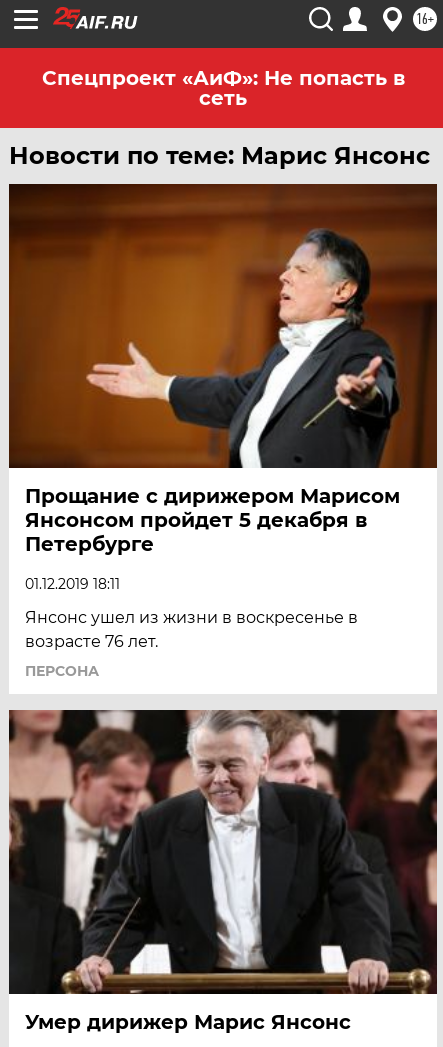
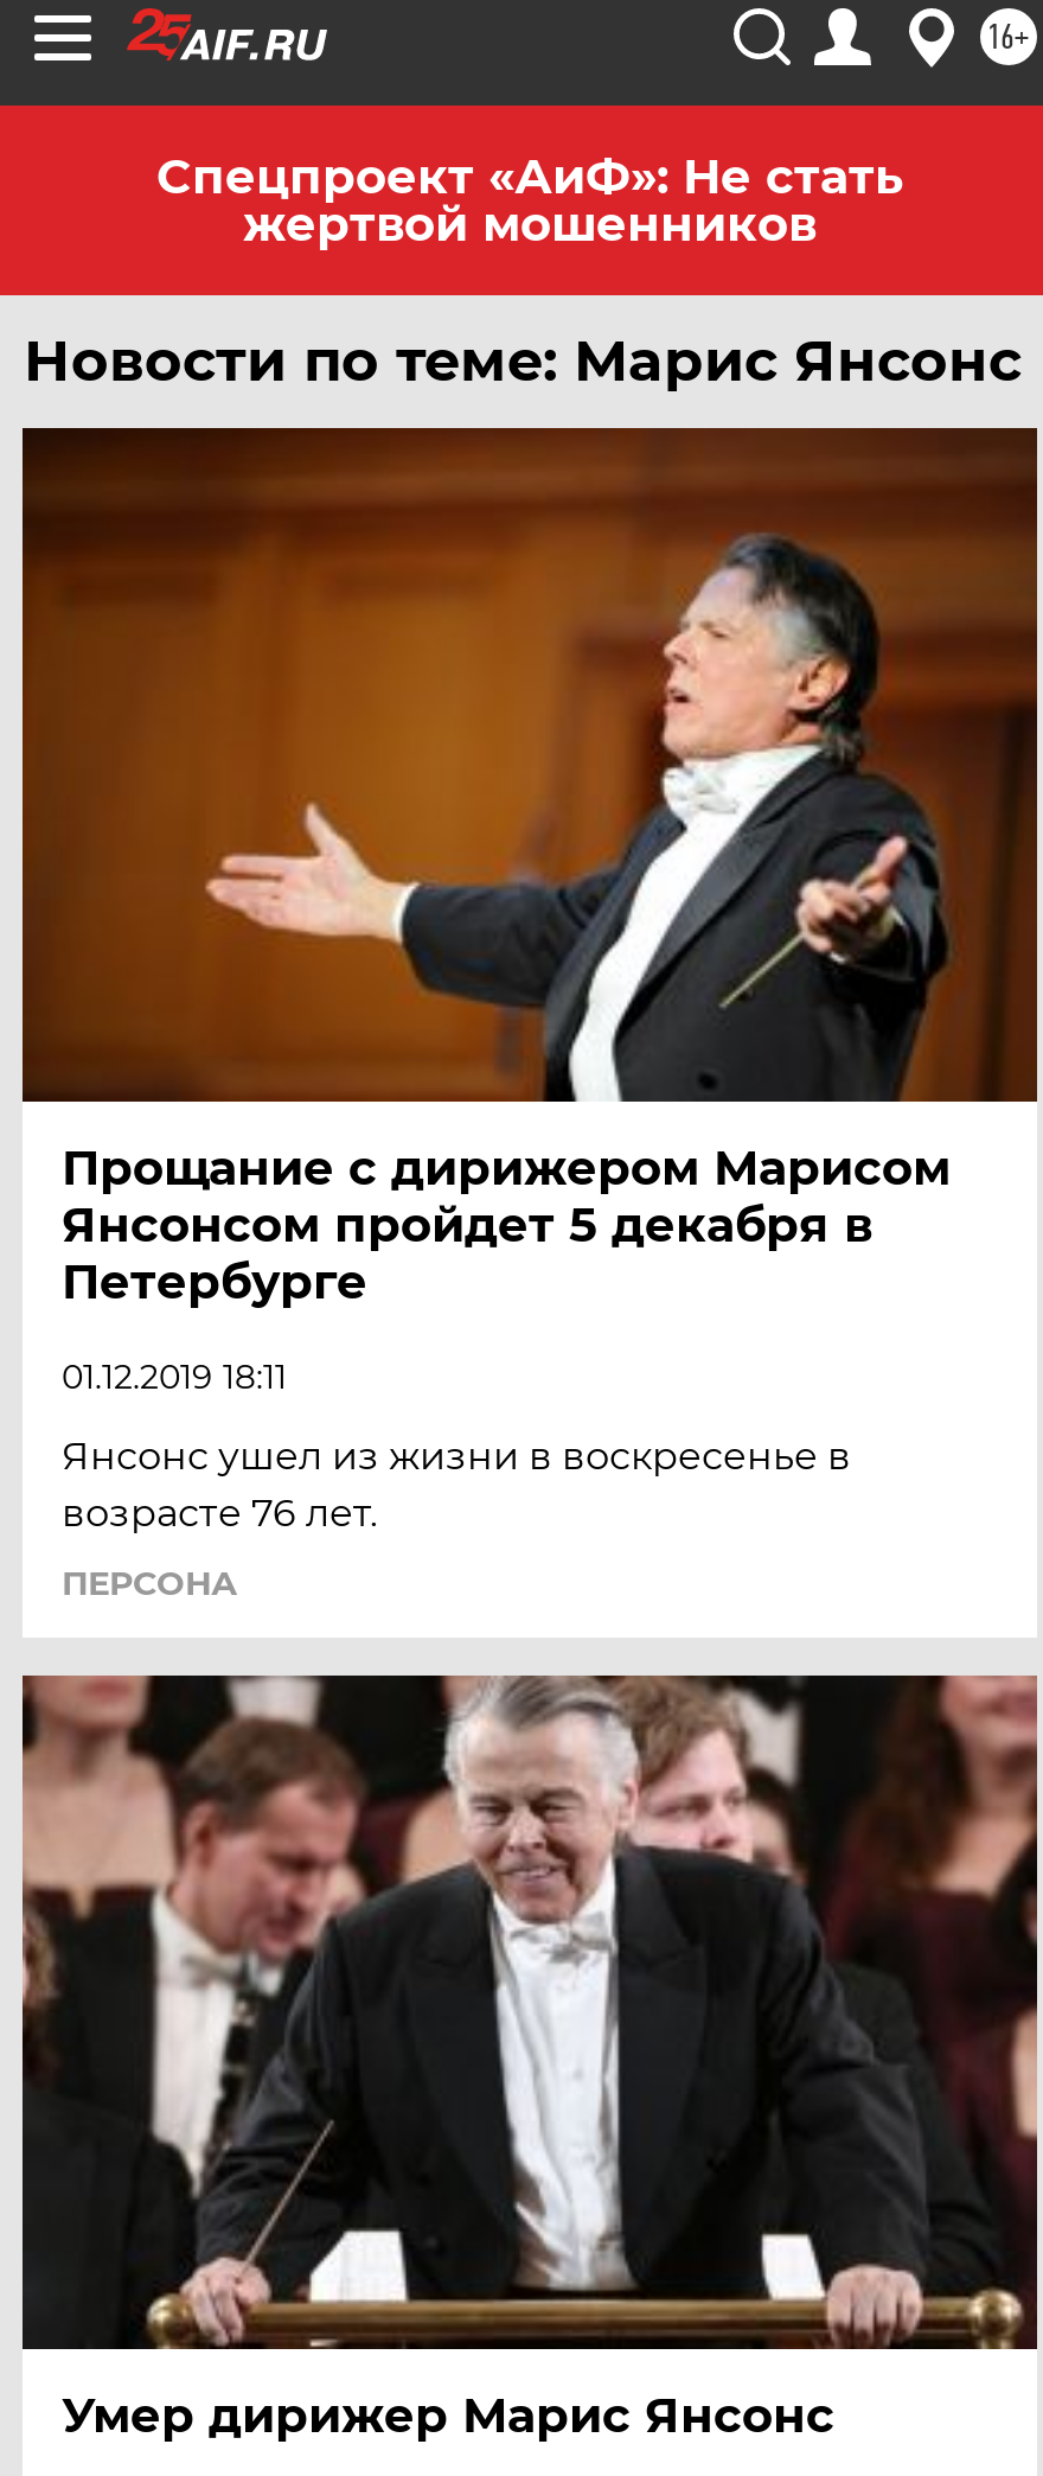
- Спецпроект «АиФ»: Не попасть в
- сеть
+ Спецпроект «АиФ»: Не стать
+ жертвой мошенников
